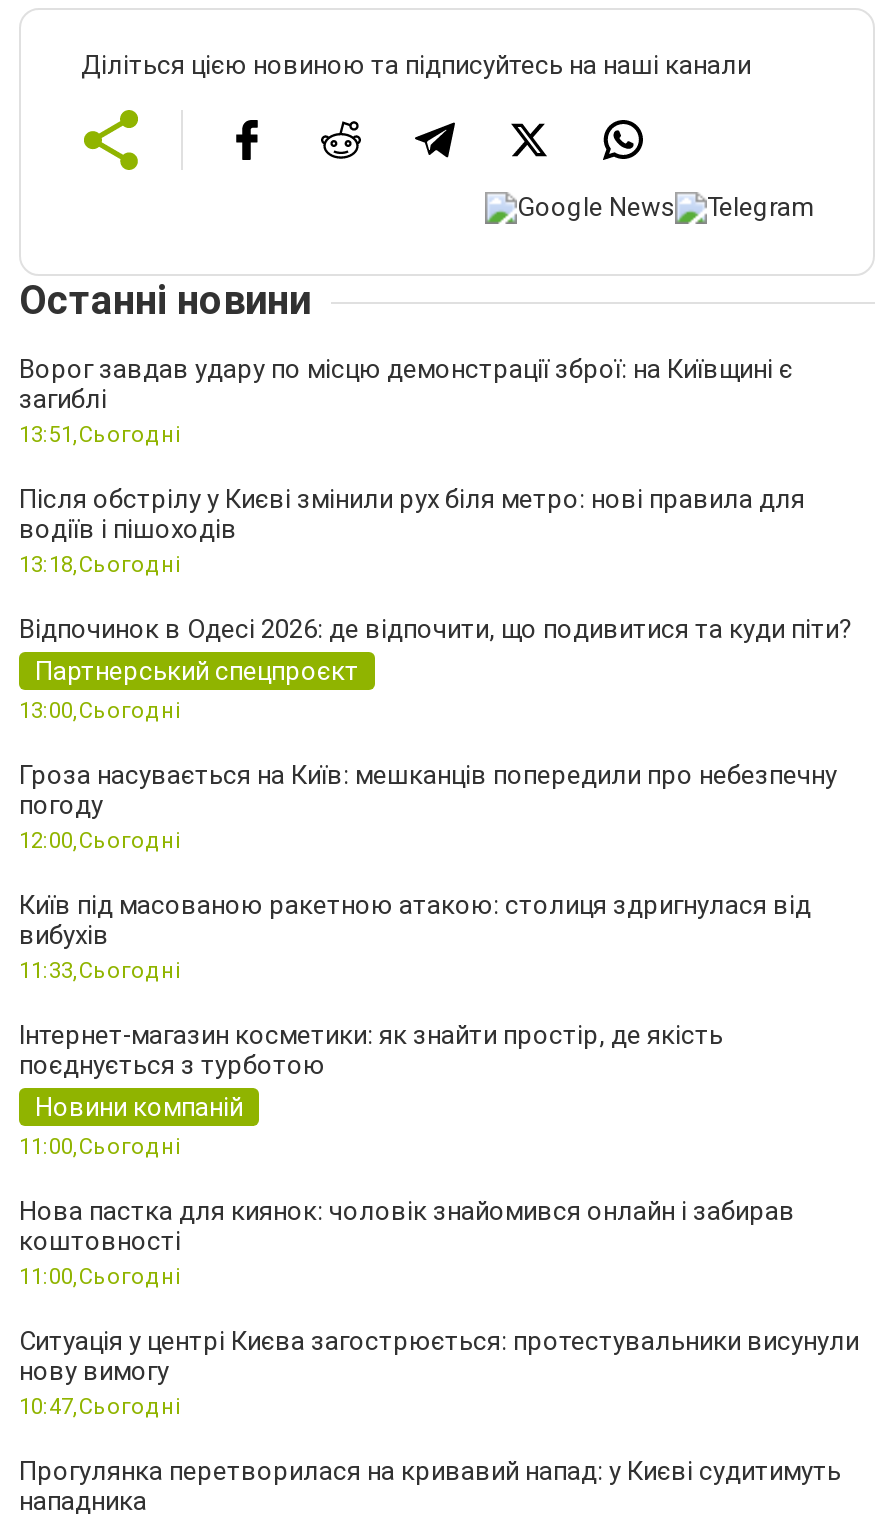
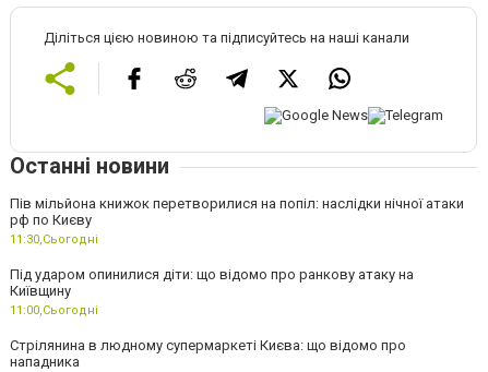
- Ворог завдав удару по місцю демонстрації зброї: на Київщині є
- загиблі
- 13:51, Сьогодні
- Після обстрілу у Києві змінили рух біля метро: нові правила для
- водіїв і пішоходів
- 13:18,Сьогодні
- Відпочинок в Одесі 2026: де відпочити, що подивитися та куди піти?
- Партнерський спецпроєкт
- 13:00,Сьогодні
- Гроза насувається на Київ: мешканців попередили про небезпечну
- погоду
- 12:00,Сьогодні
- Київ під масованою ракетною атакою: столиця здригнулася від
- вибухів
- 11:33,Сьогодні
- Інтернет-магазин косметики: як знайти простір, де якість
- поєднується з турботою
- Новини компаній
+ Пів мільйона книжок перетворилися на попіл: наслідки нічної атаки
+ рф по Києву
+ 11:30,Сьогодні
+ Під ударом опинилися діти: що відомо про ранкову атаку на
+ Київщину

- Нова пастка для киянок: чоловік знайомився онлайн і забирав
- коштовності
- 11:00,Сьогодні
- Ситуація у центрі Києва загострюється: протестувальники висунули
- нову вимогу
- 10:47,Сьогодні
- Прогулянка перетворилася на кривавий напад: у Києві судитимуть
+ Стрілянина в людному супермаркеті Києва: що відомо про
